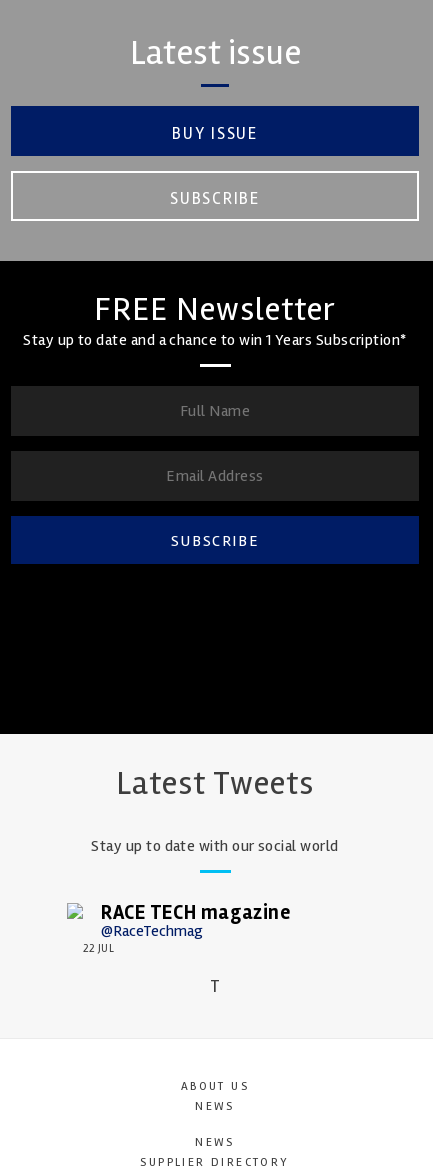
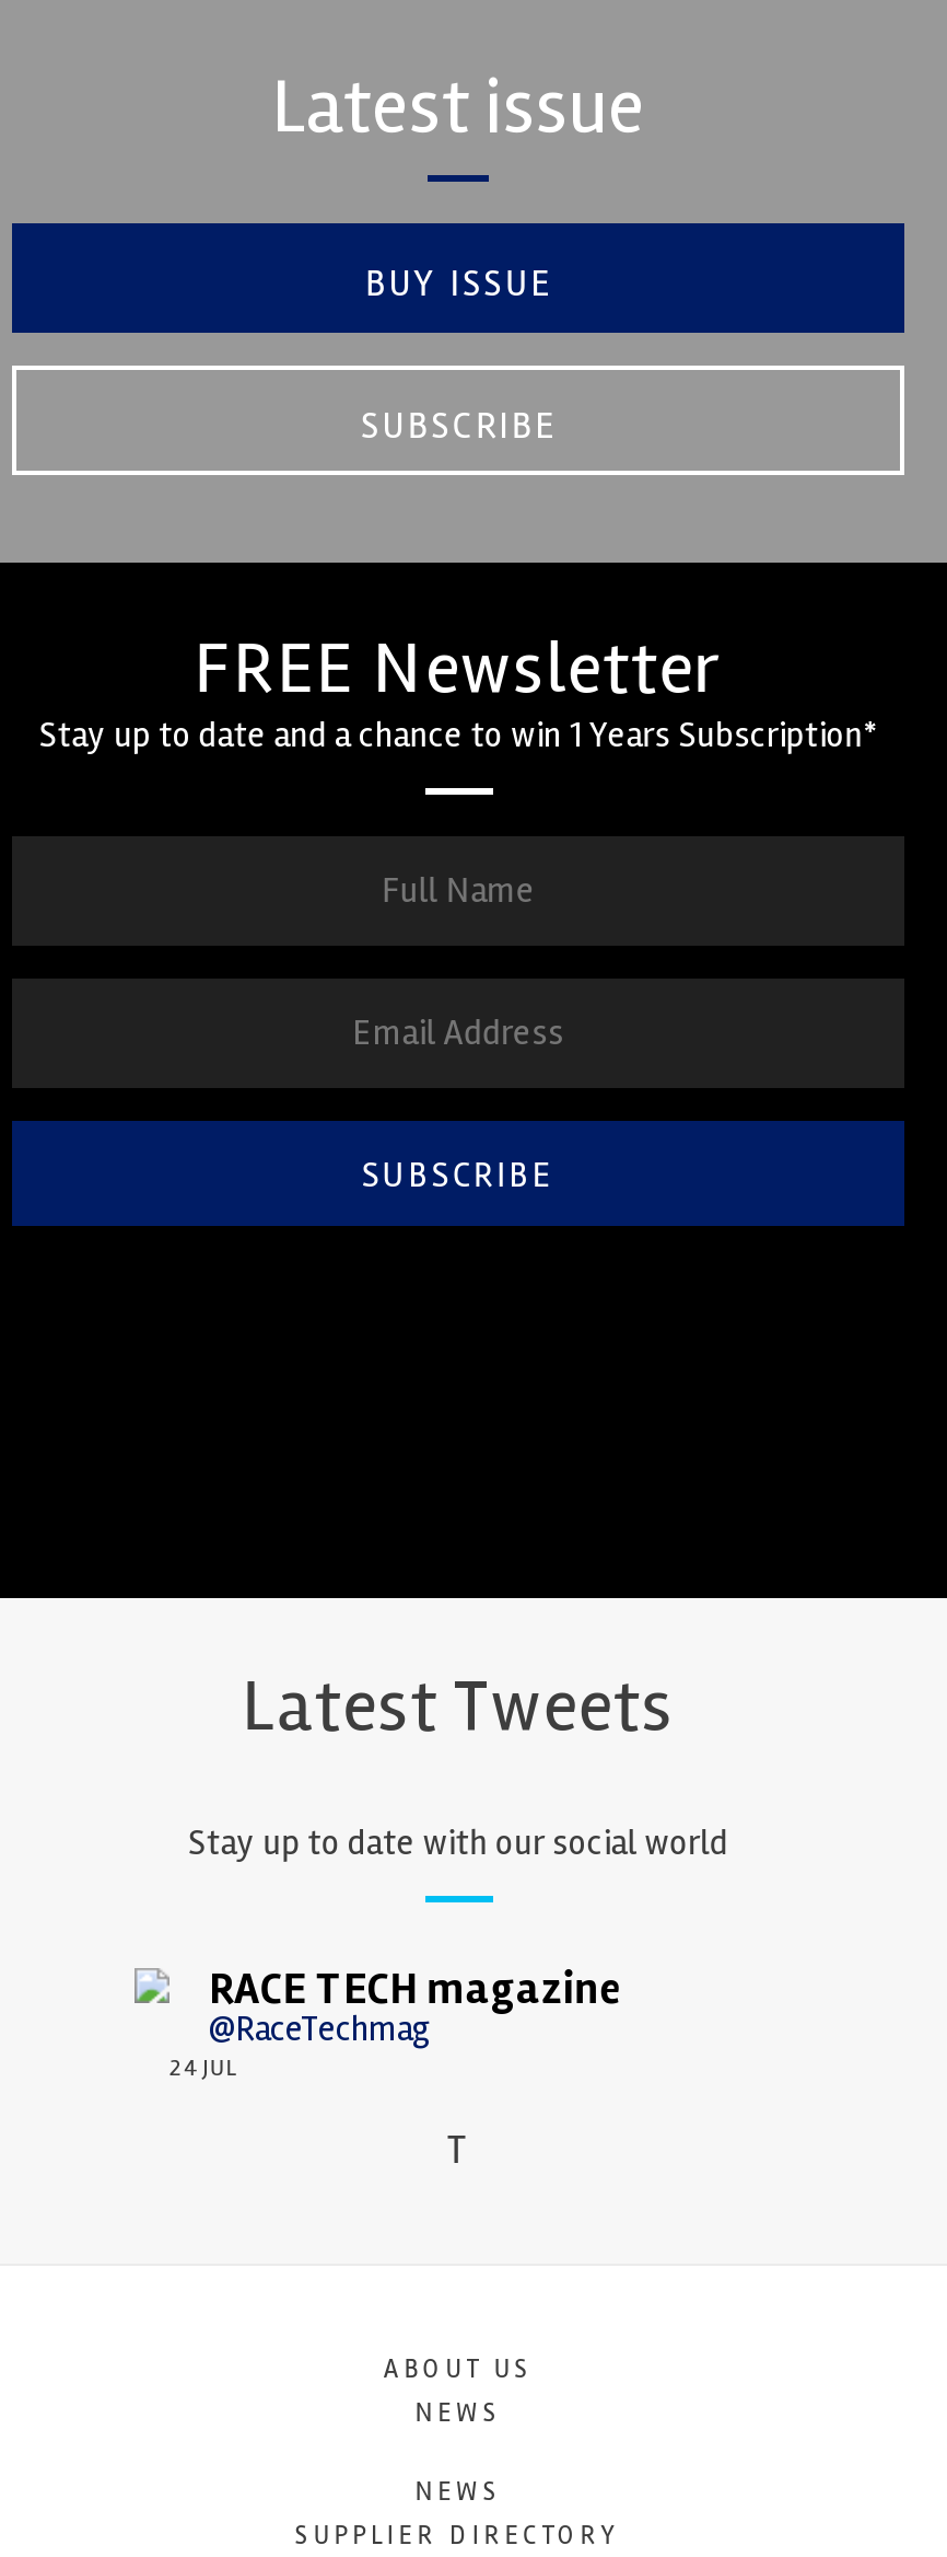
- 22 JUL
+ 24 JUL
